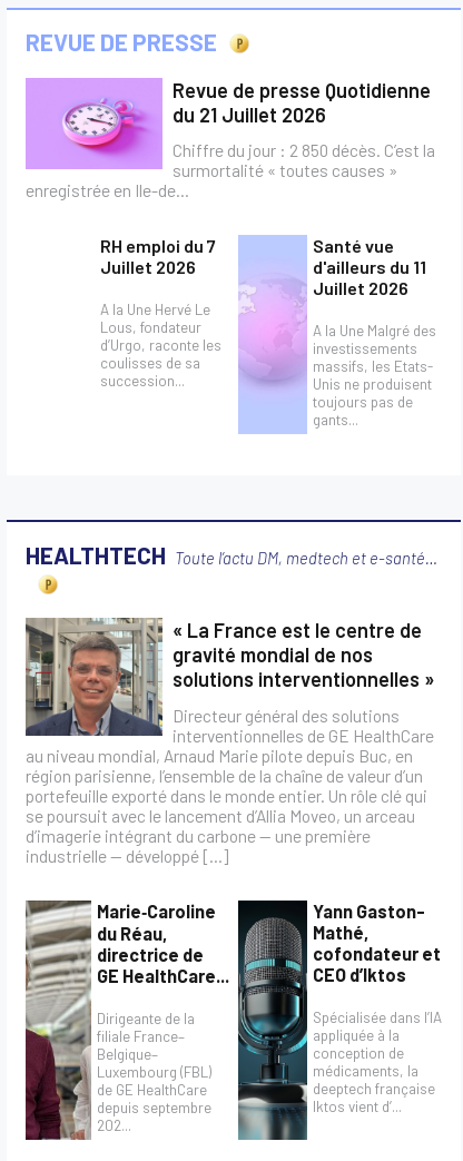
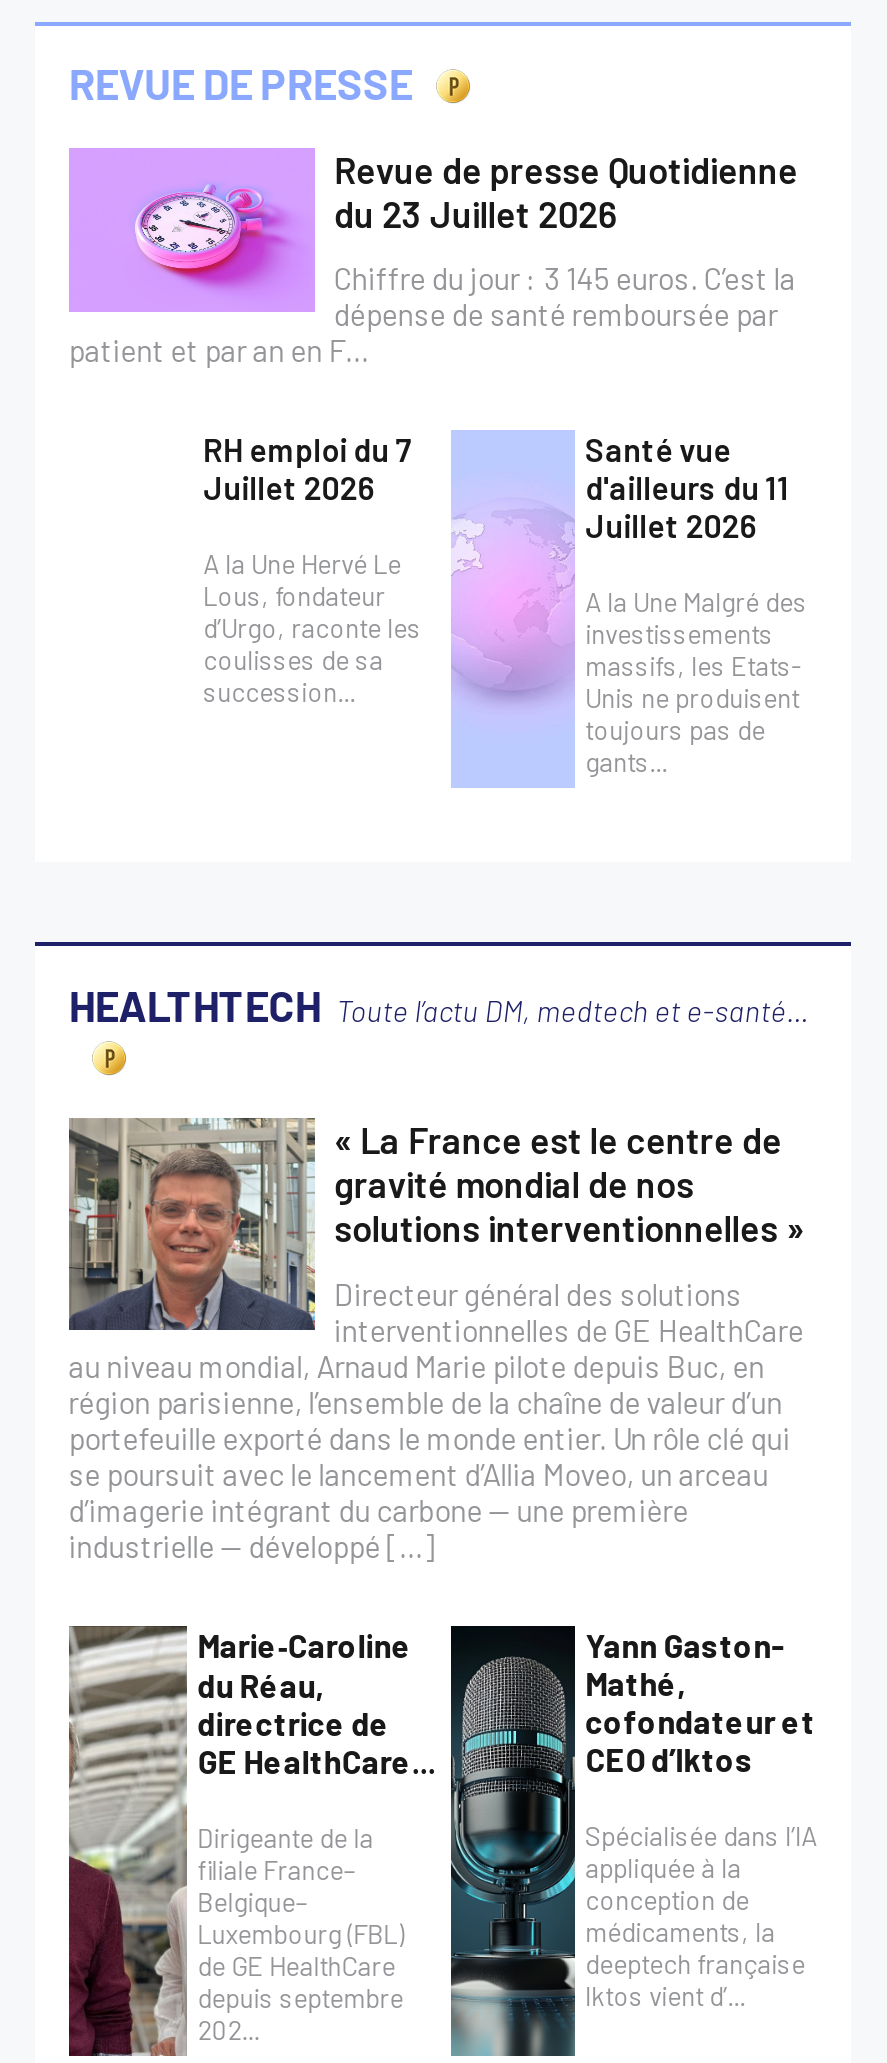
- du 21 Juillet 2026
+ du 23 Juillet 2026

- Chiffre du jour : 2 850 décès. C’est la
- surmortalité « toutes causes »
- enregistrée en Ile-de...
+ Chiffre du jour : 3 145 euros. C’est la
+ dépense de santé remboursée par
+ patient et par an en F...
